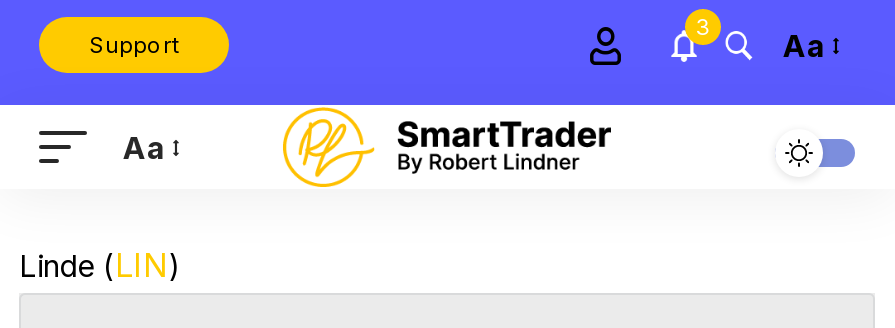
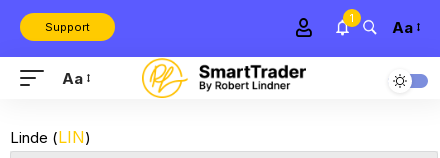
- 3
+ 1
